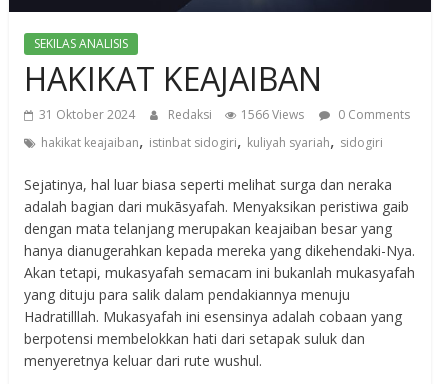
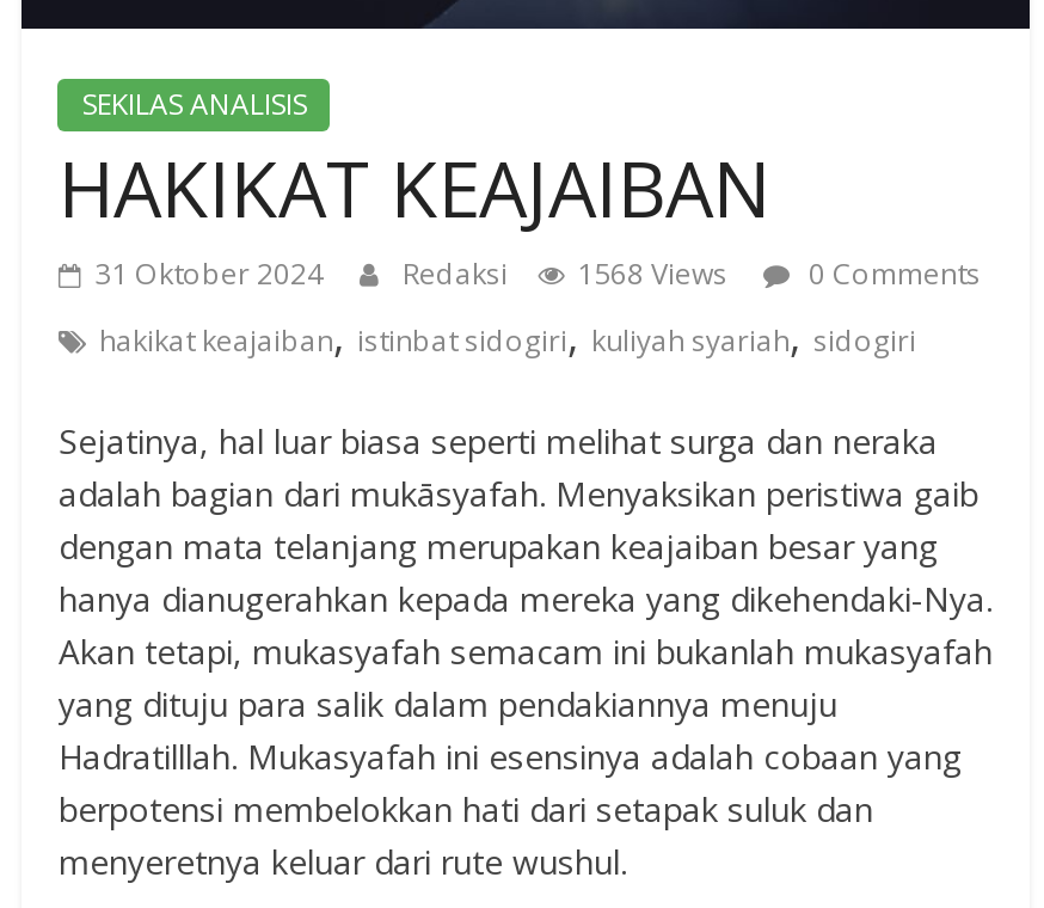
- 31 Oktober 2024 Redaksi 1566 Views 0 Comments
+ 31 Oktober 2024 Redaksi 1568 Views 0 Comments
